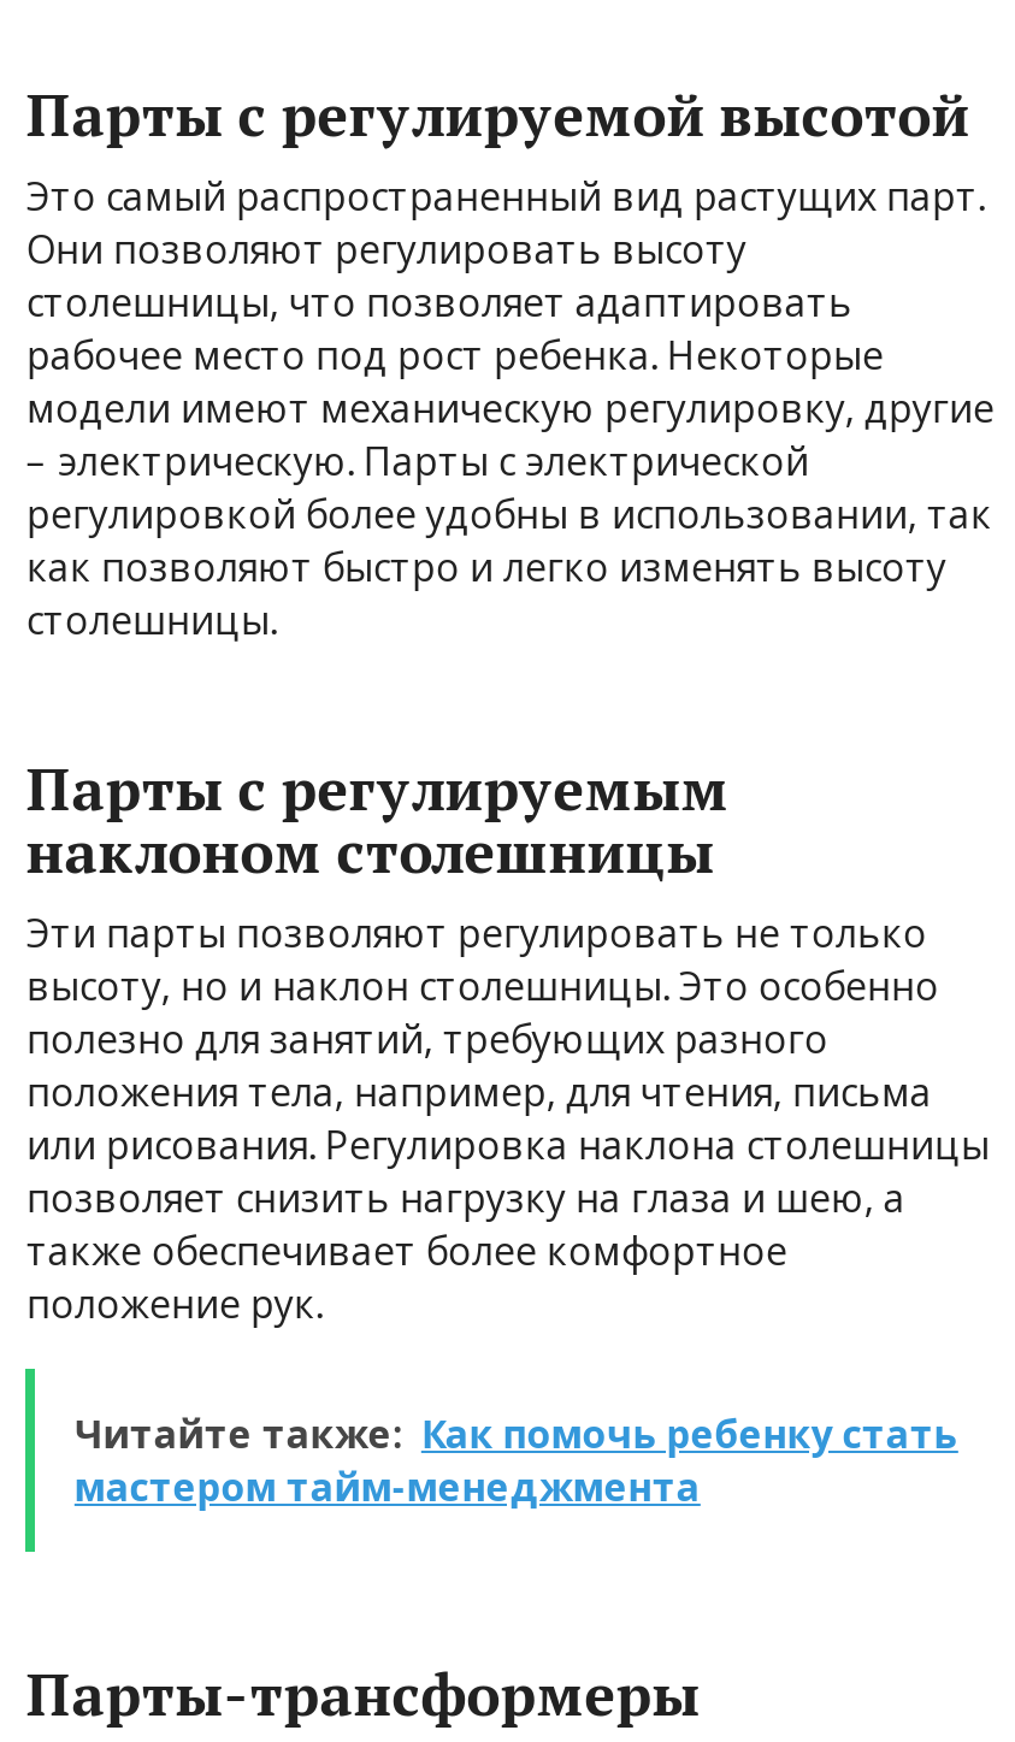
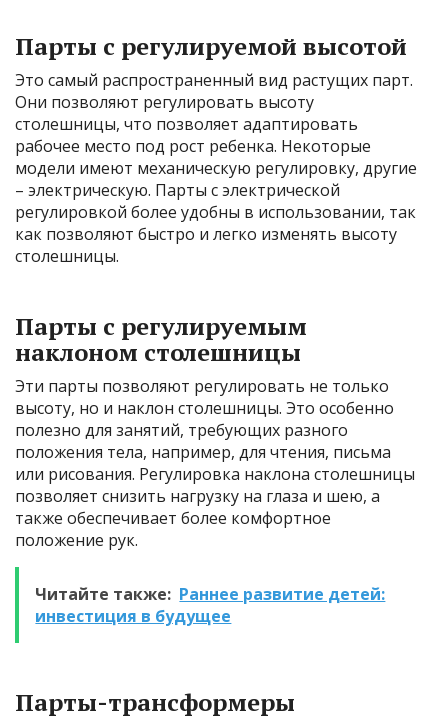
- Читайте также: Как помочь ребенку стать
- мастером тайм-менеджмента
+ Читайте также: Раннее развитие детей:
+ инвестиция в будущее
